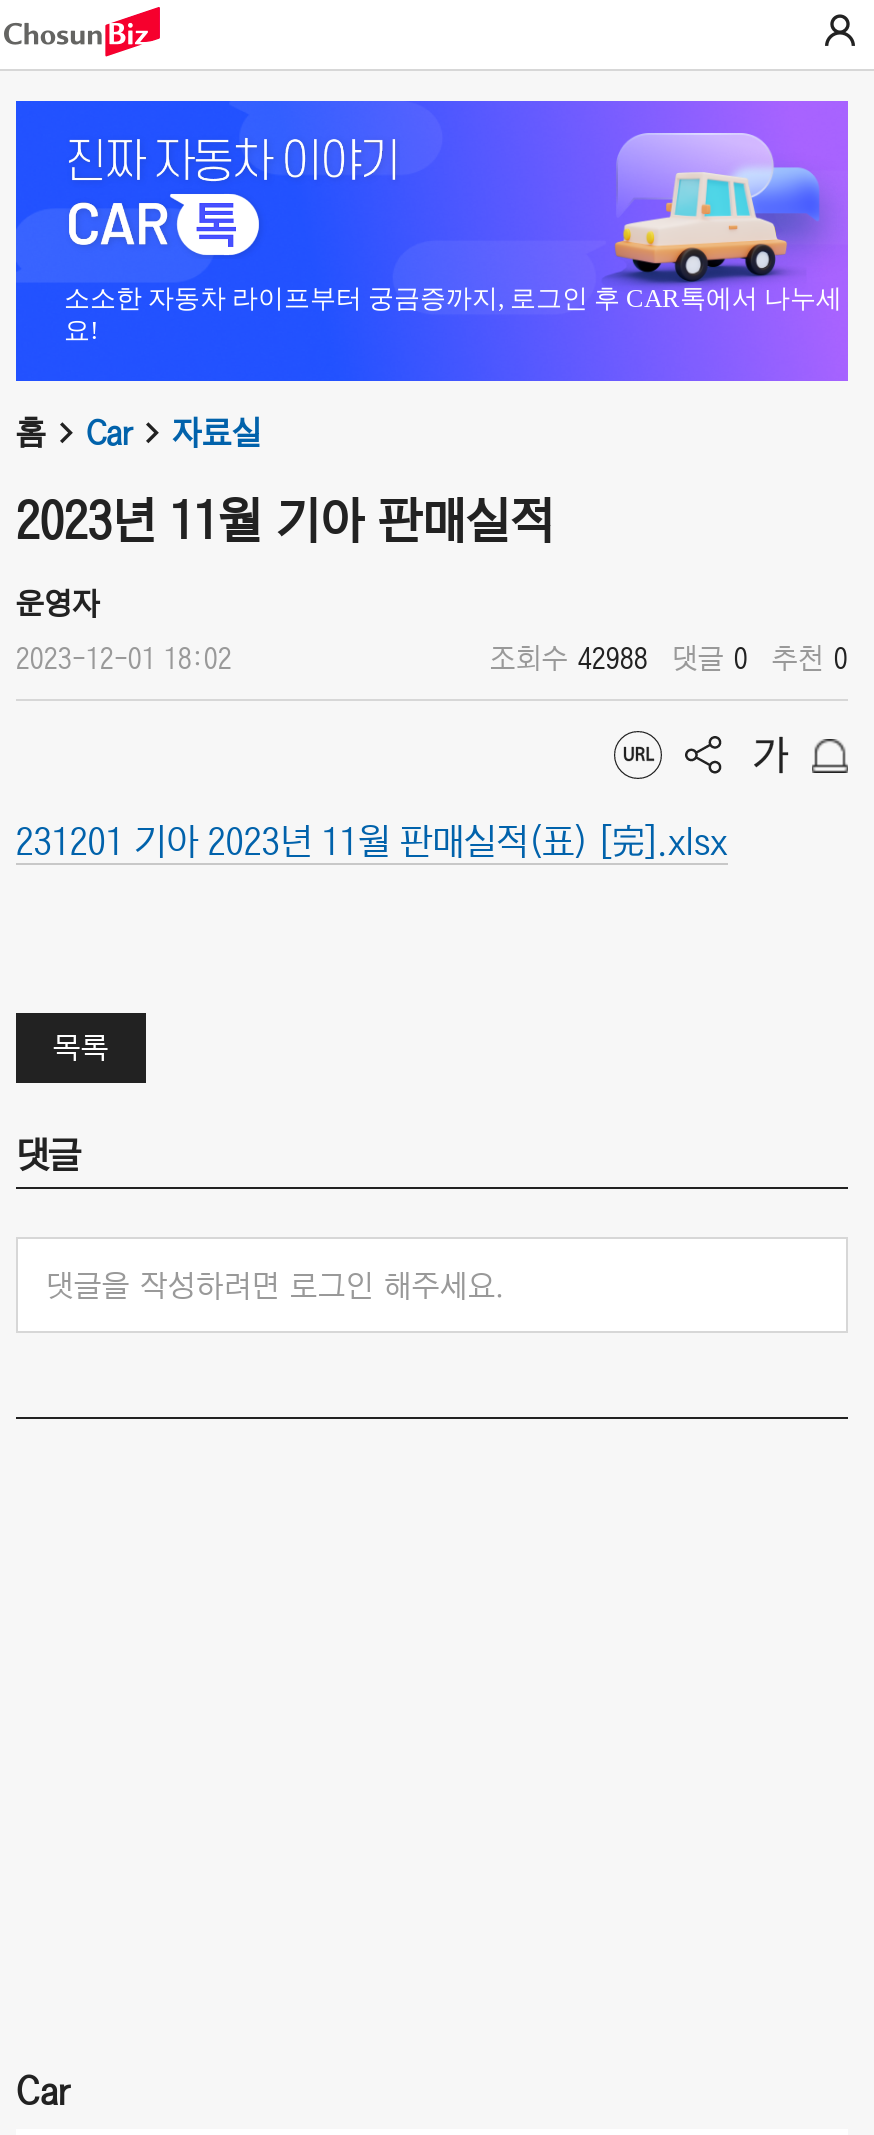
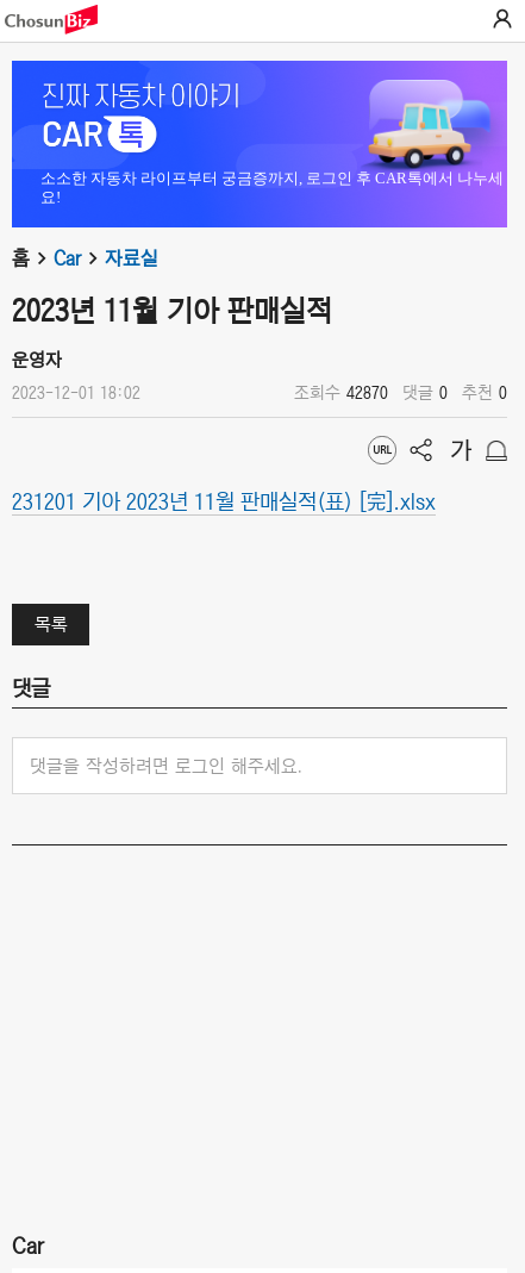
- 조회수 42988 댓글 0 추천 0
+ 조회수 42870 댓글 0 추천 0
